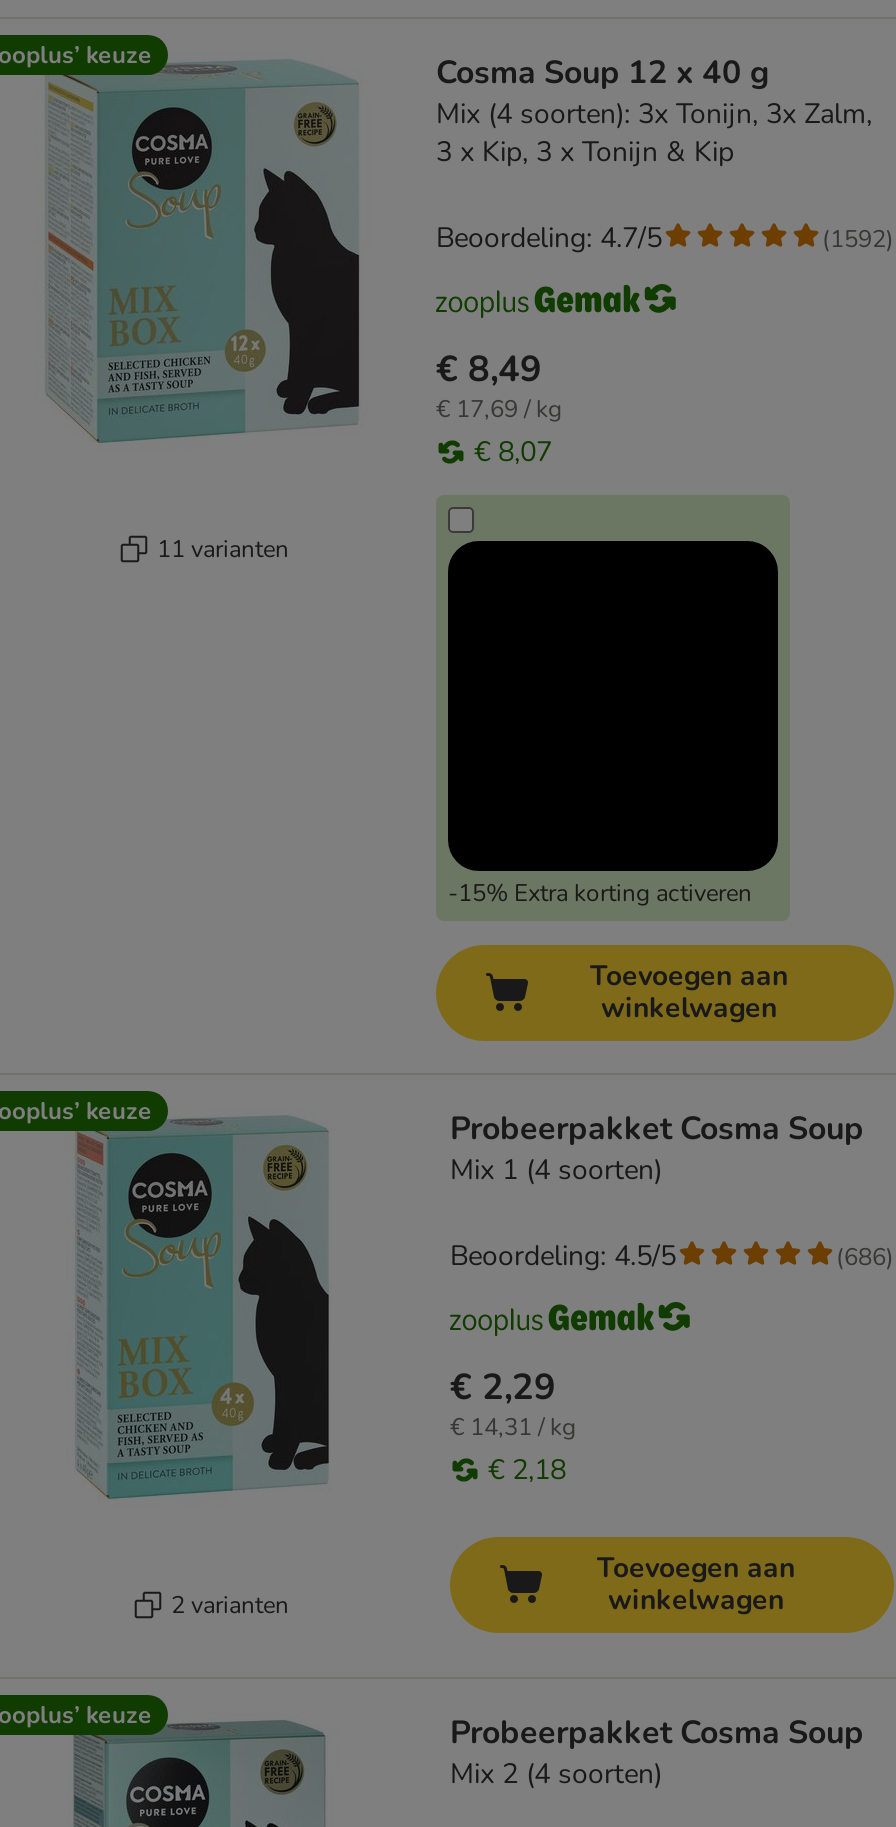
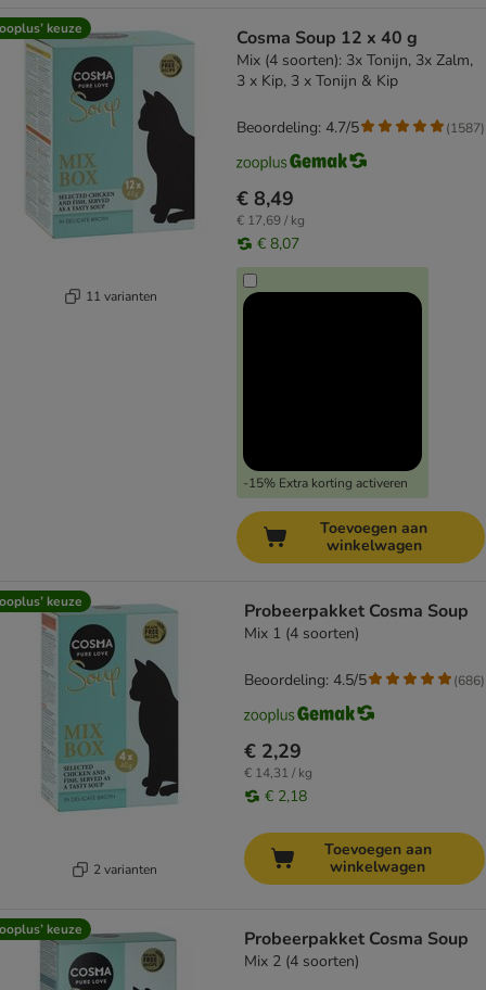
- (1592)
+ (1587)
